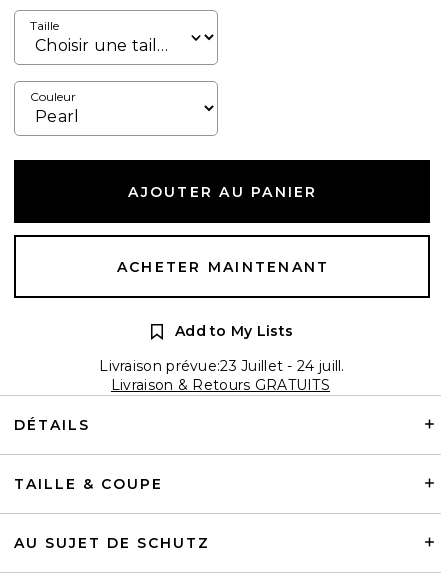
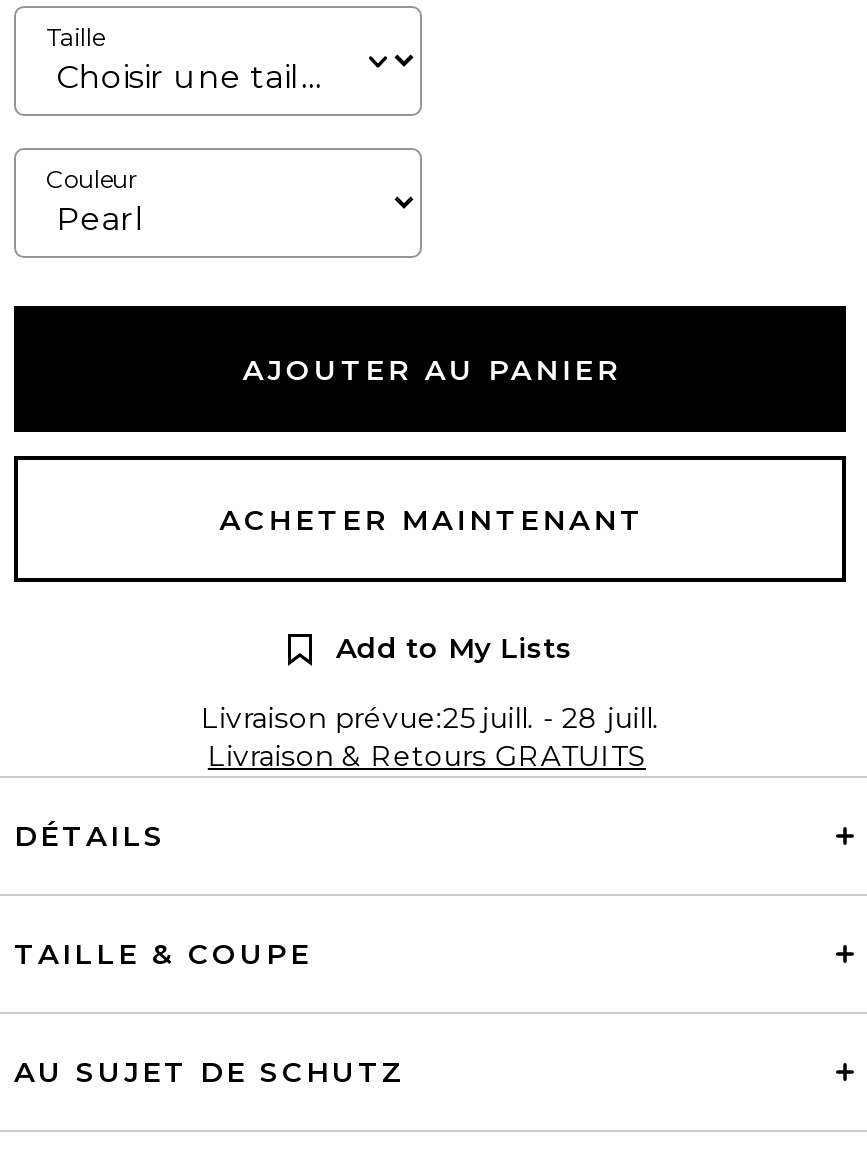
- Livraison prévue:23 Juillet - 24 juill.
+ Livraison prévue:25 juill. - 28 juill.
